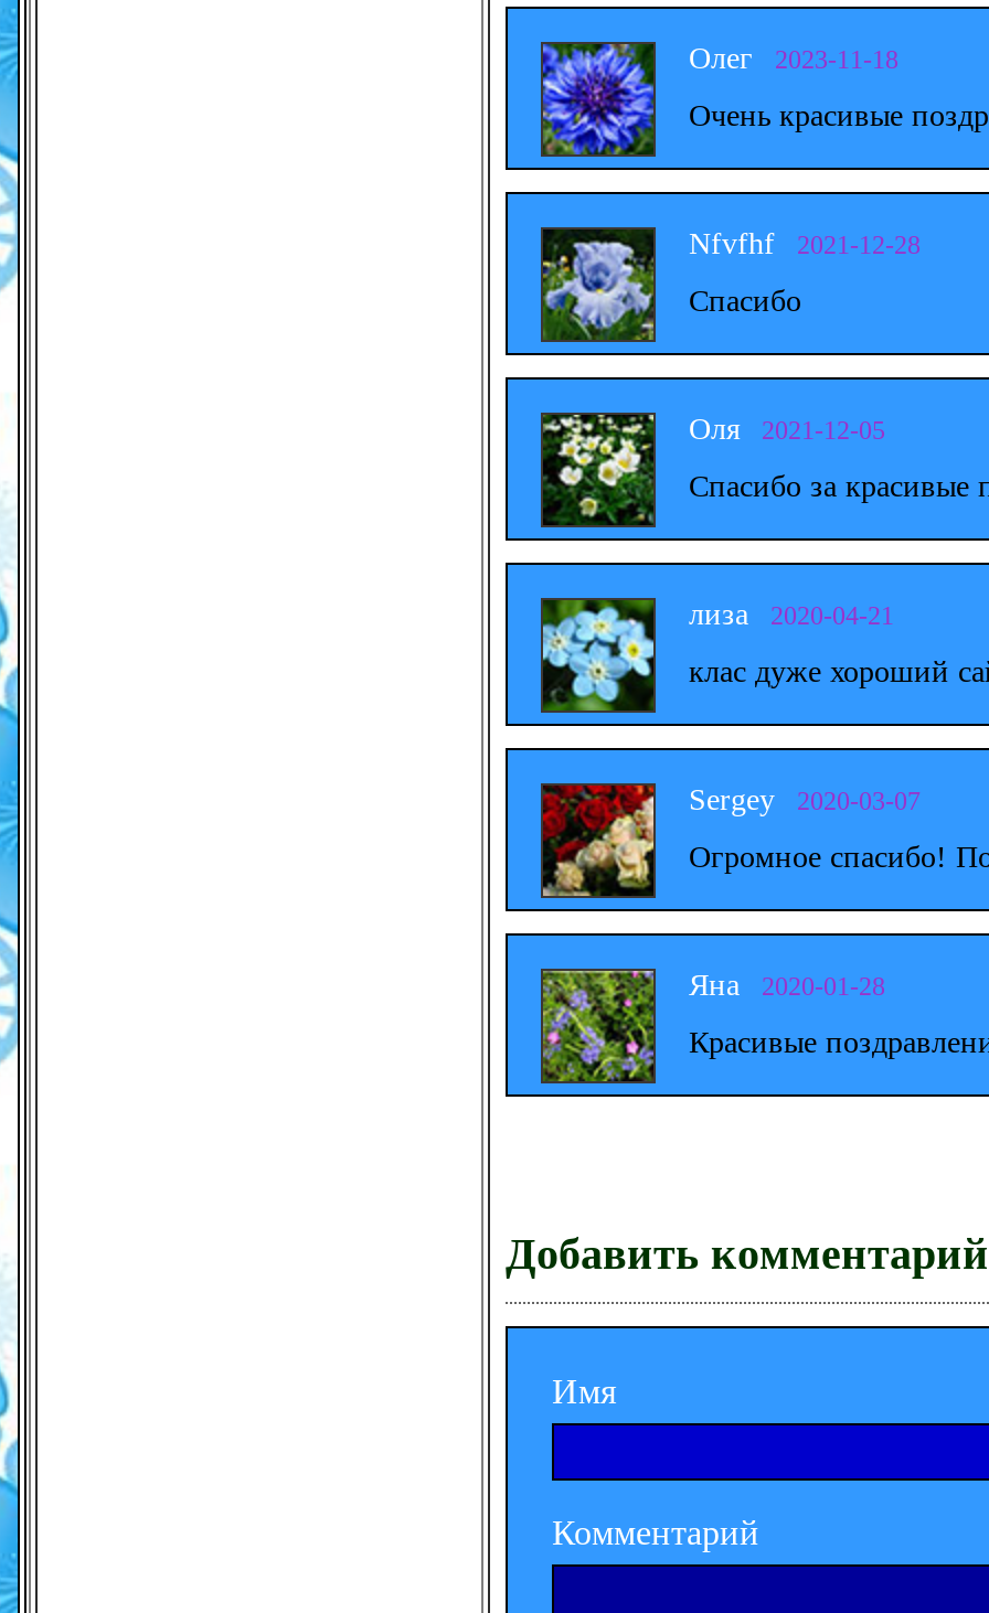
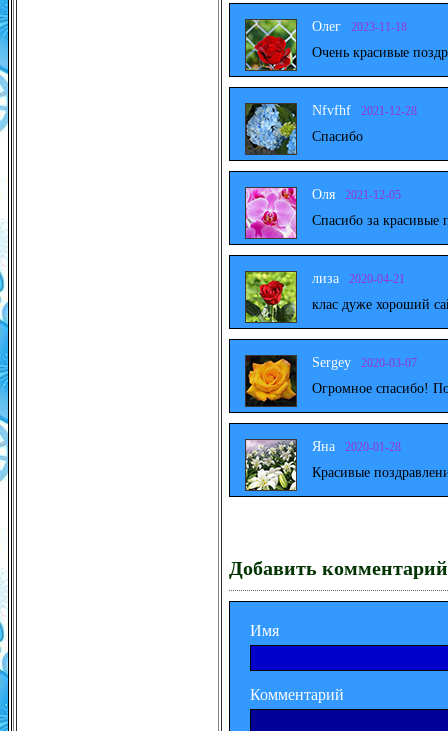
- [image]
+ [image]

- [image]
+ [image]

- [image]
+ [image]

- [image]
+ [image]

- [image]
+ [image]

- [image]
+ [image]
